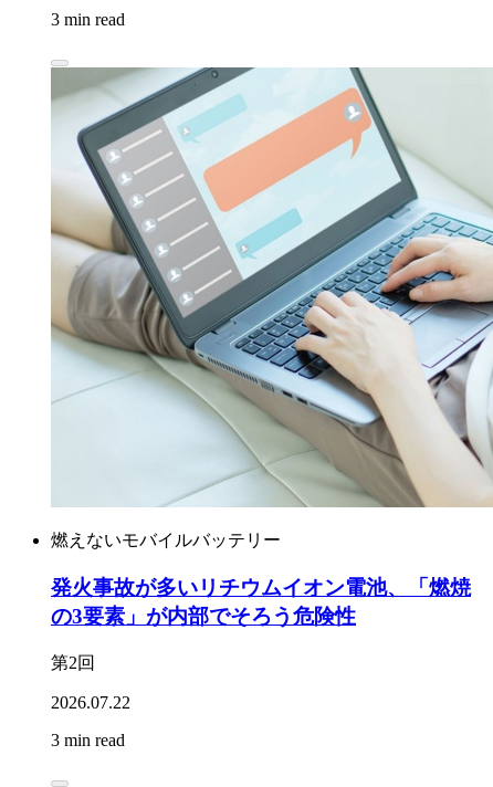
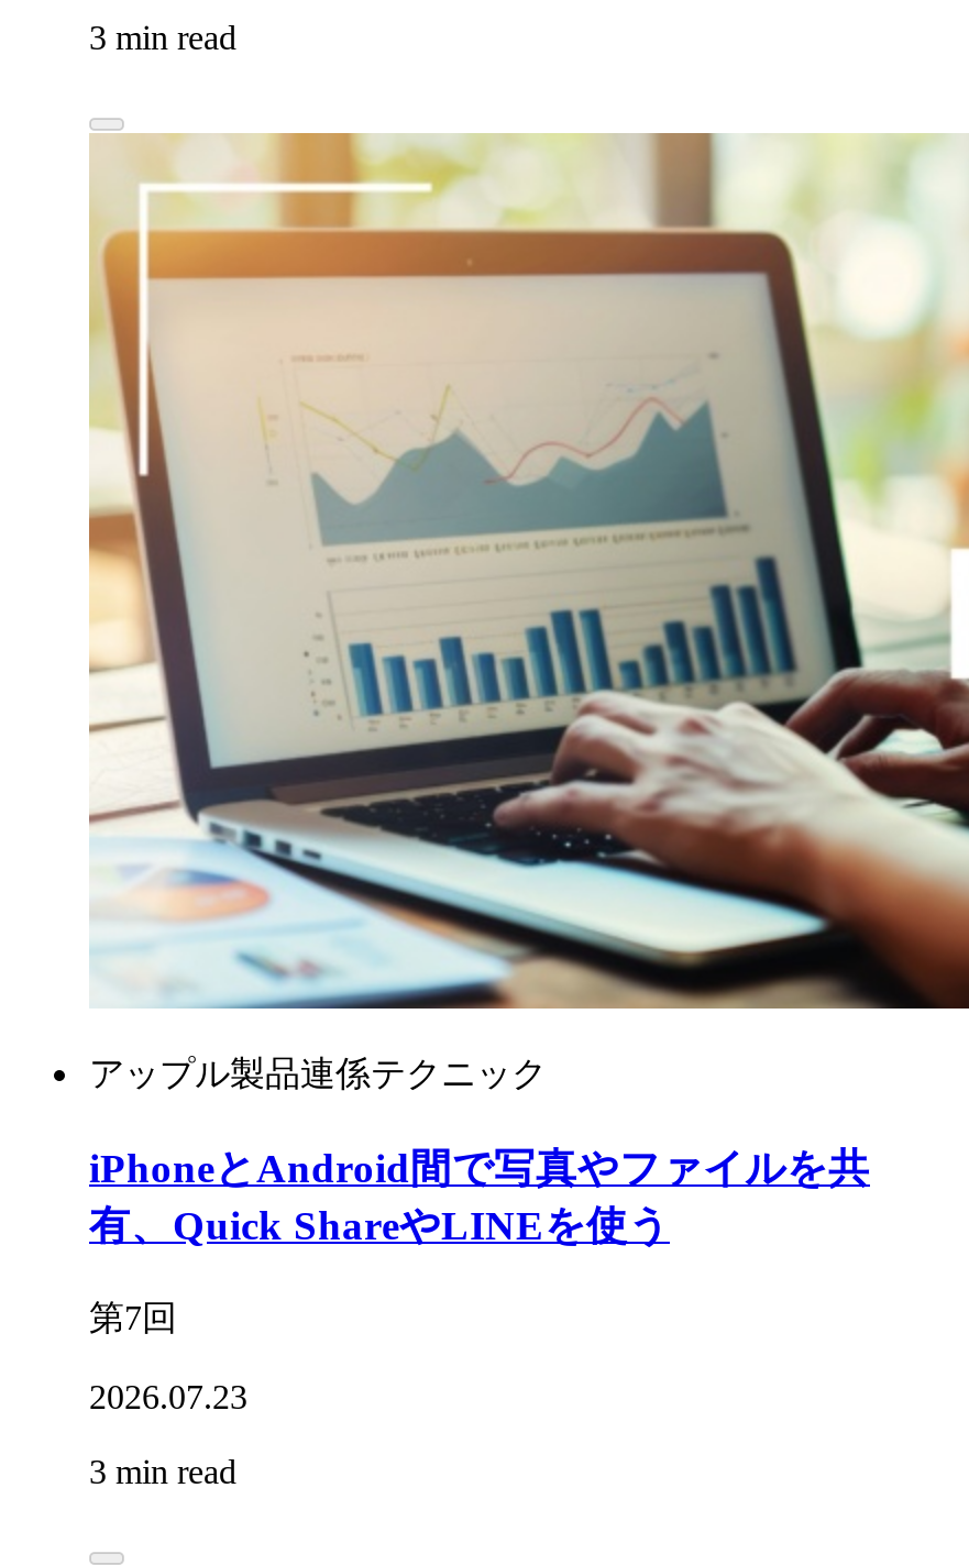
- [image]
- 燃えないモバイルバッテリー
+ [image]
+ アップル製品連係テクニック

- 発火事故が多いリチウムイオン電池、「燃焼
- の3要素」が内部でそろう危険性
+ iPhoneとAndroid間で写真やファイルを共
+ 有、Quick ShareやLINEを使う

- 第2回
+ 第7回

- 2026.07.22
+ 2026.07.23
